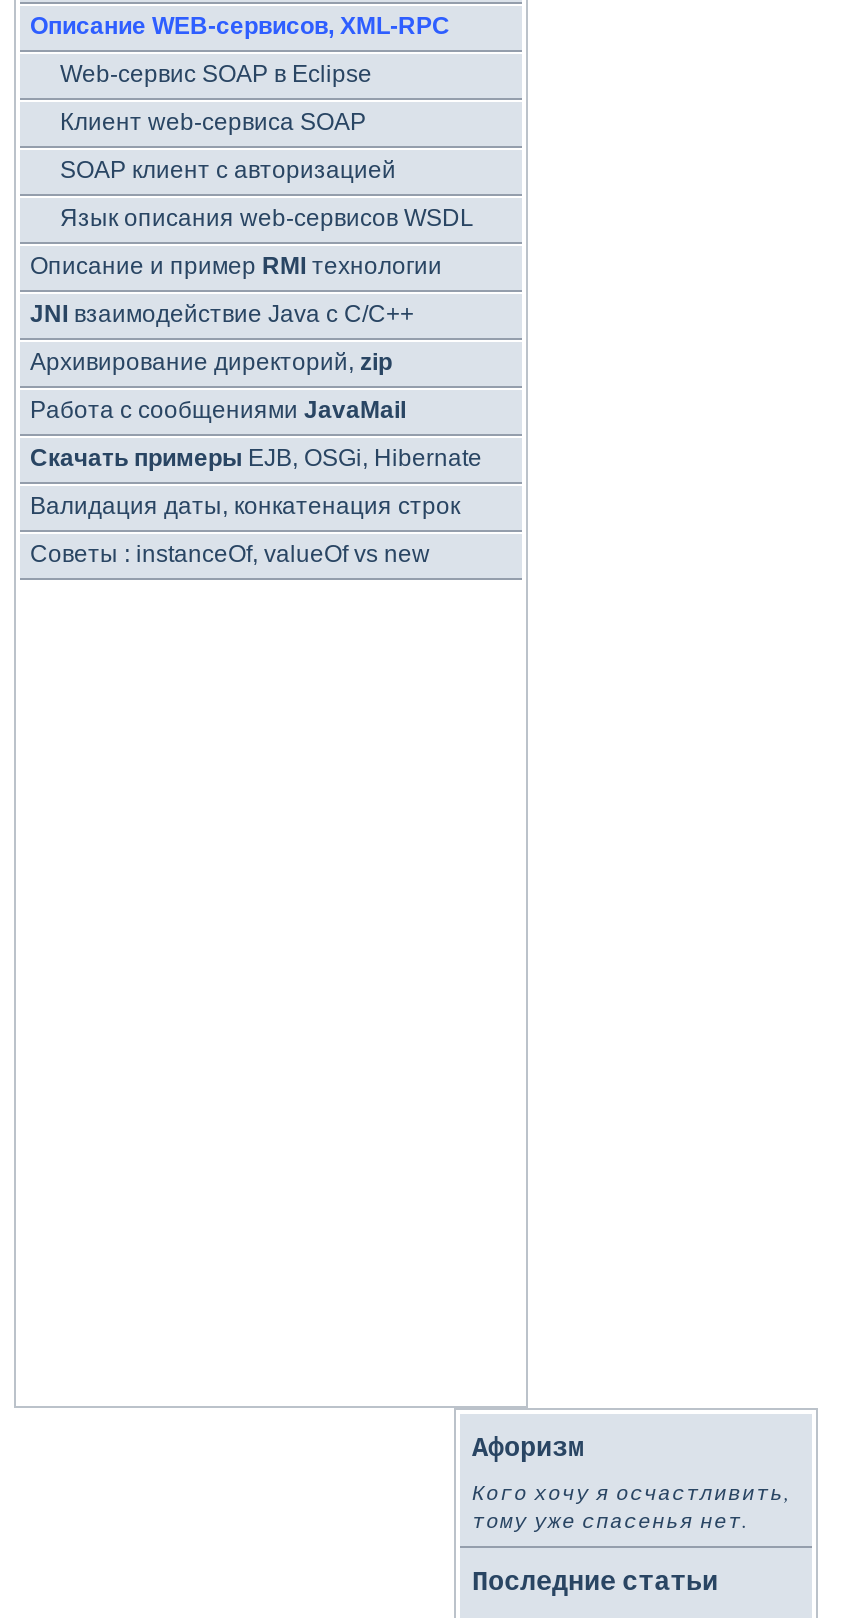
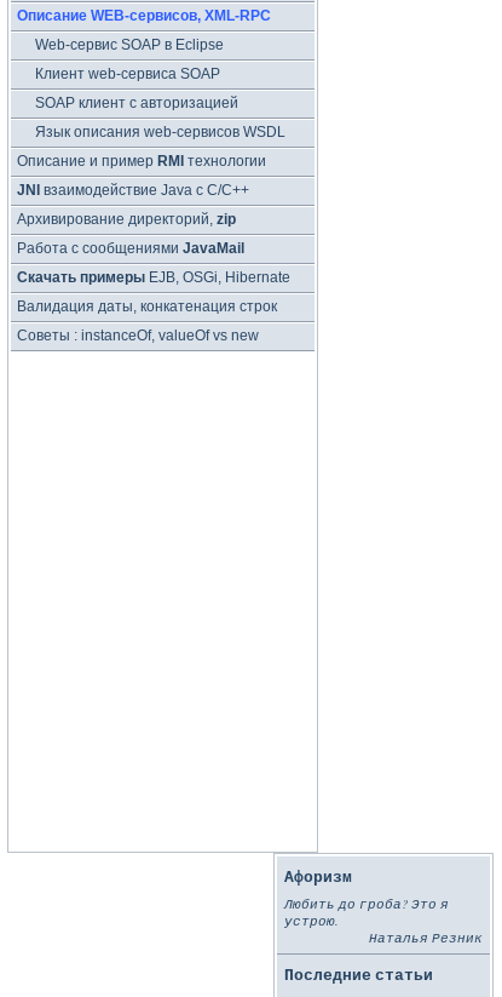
- Кого хочу я осчастливить,
- тому уже спасенья нет.
+ Любить до гроба? Это я
+ устрою.
+ Наталья Резник
